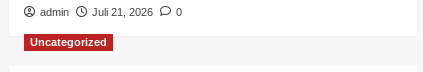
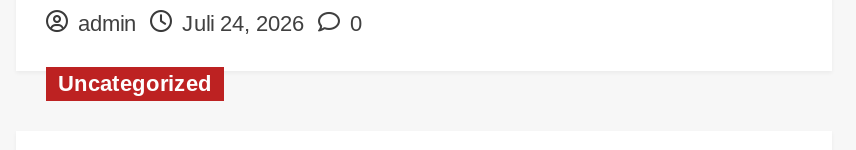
- admin Juli 21, 2026 0
+ admin Juli 24, 2026 0
